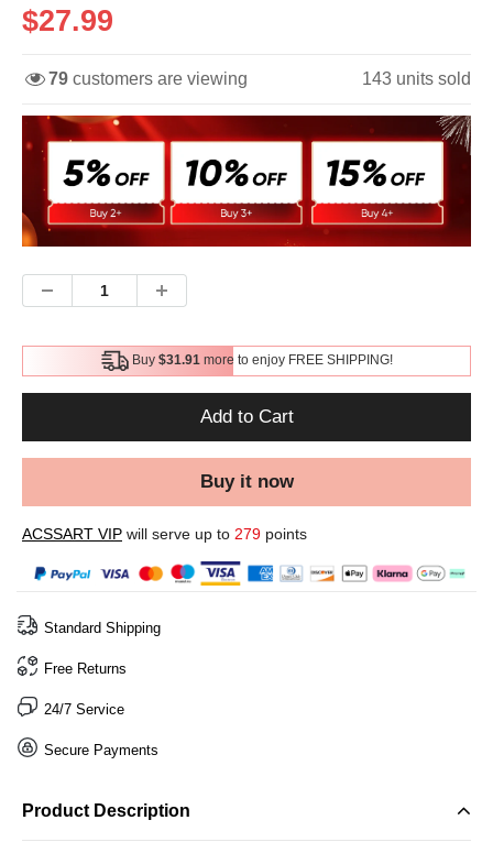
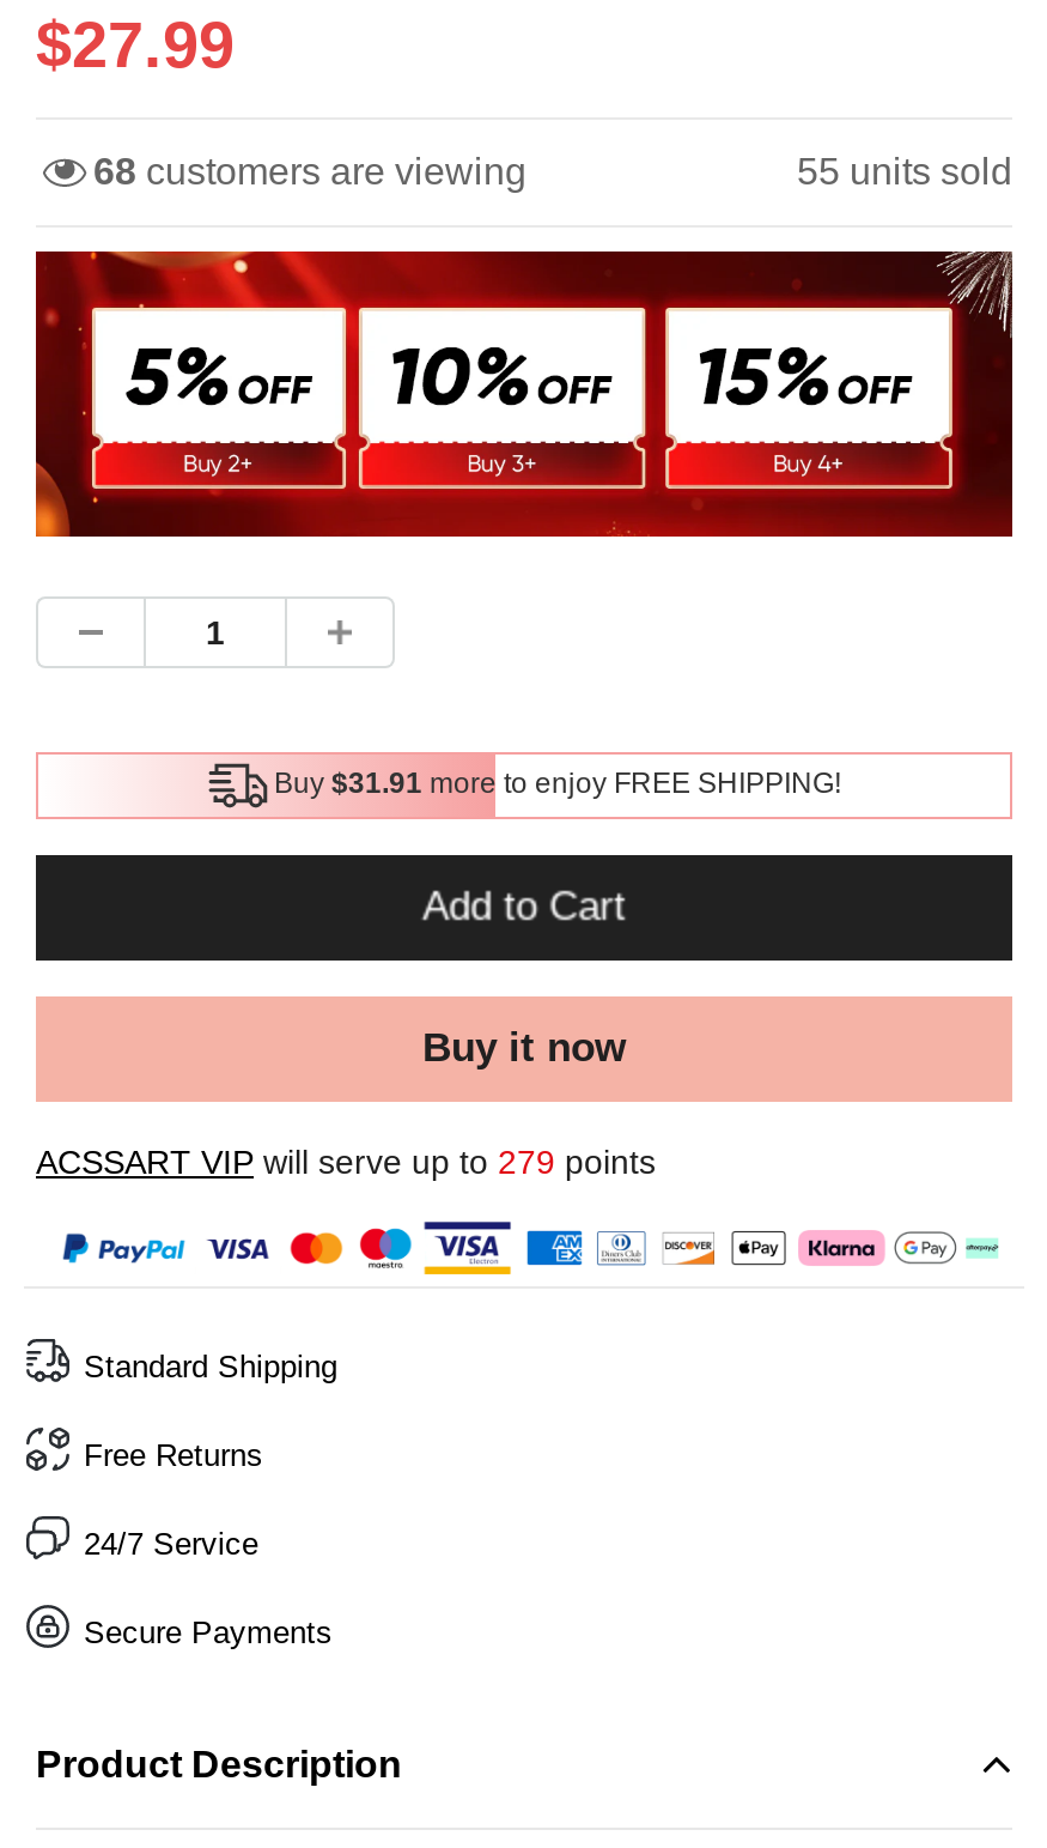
- 79 customers are viewing
+ 68 customers are viewing

- 143 units sold
+ 55 units sold
